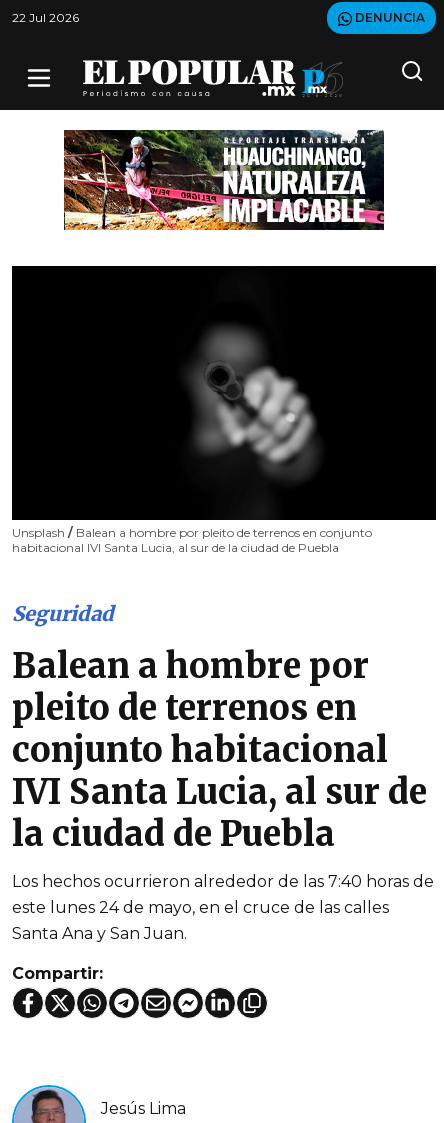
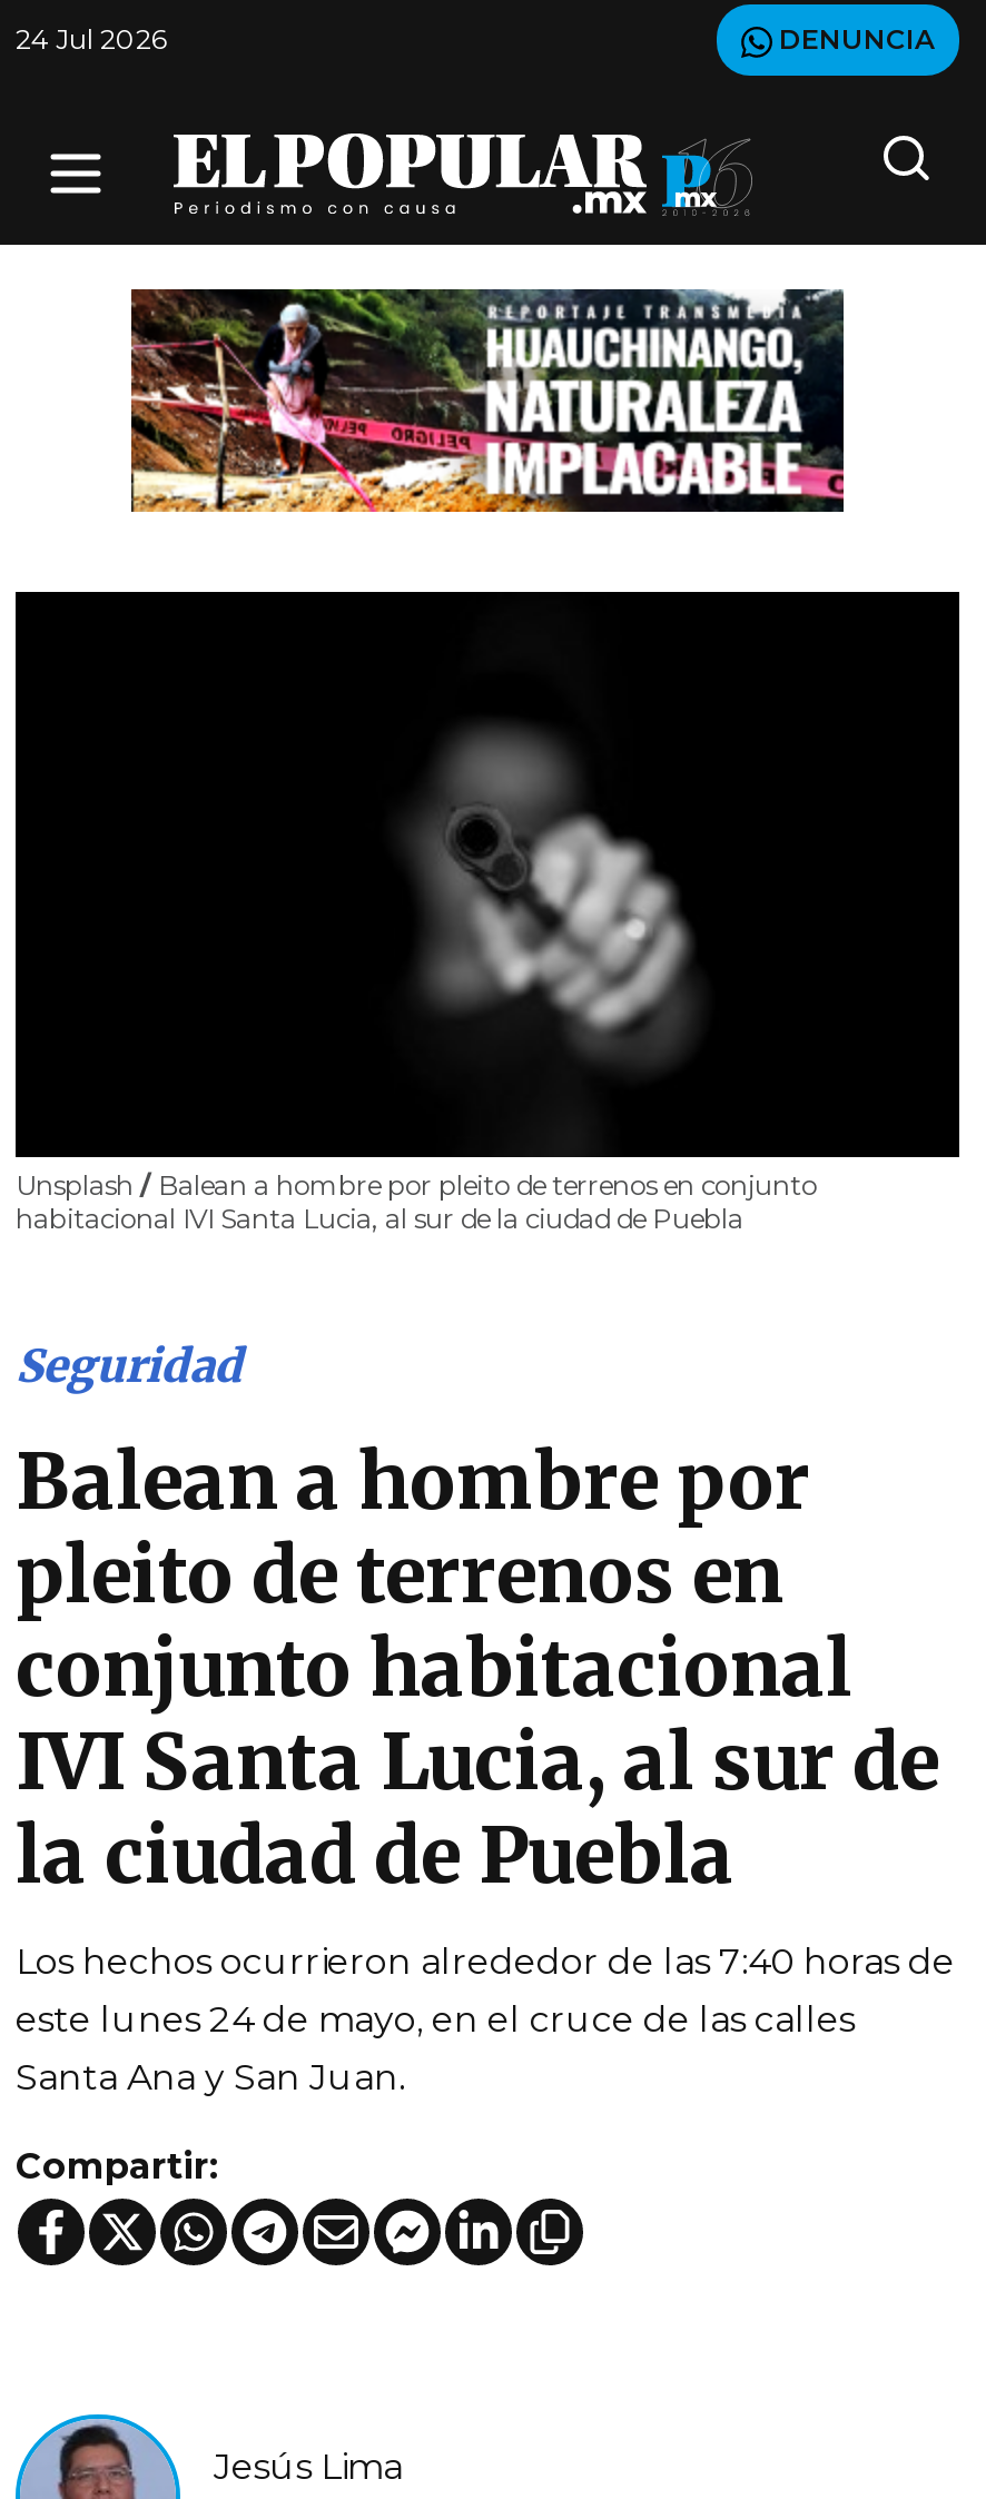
- 22 Jul 2026
+ 24 Jul 2026
